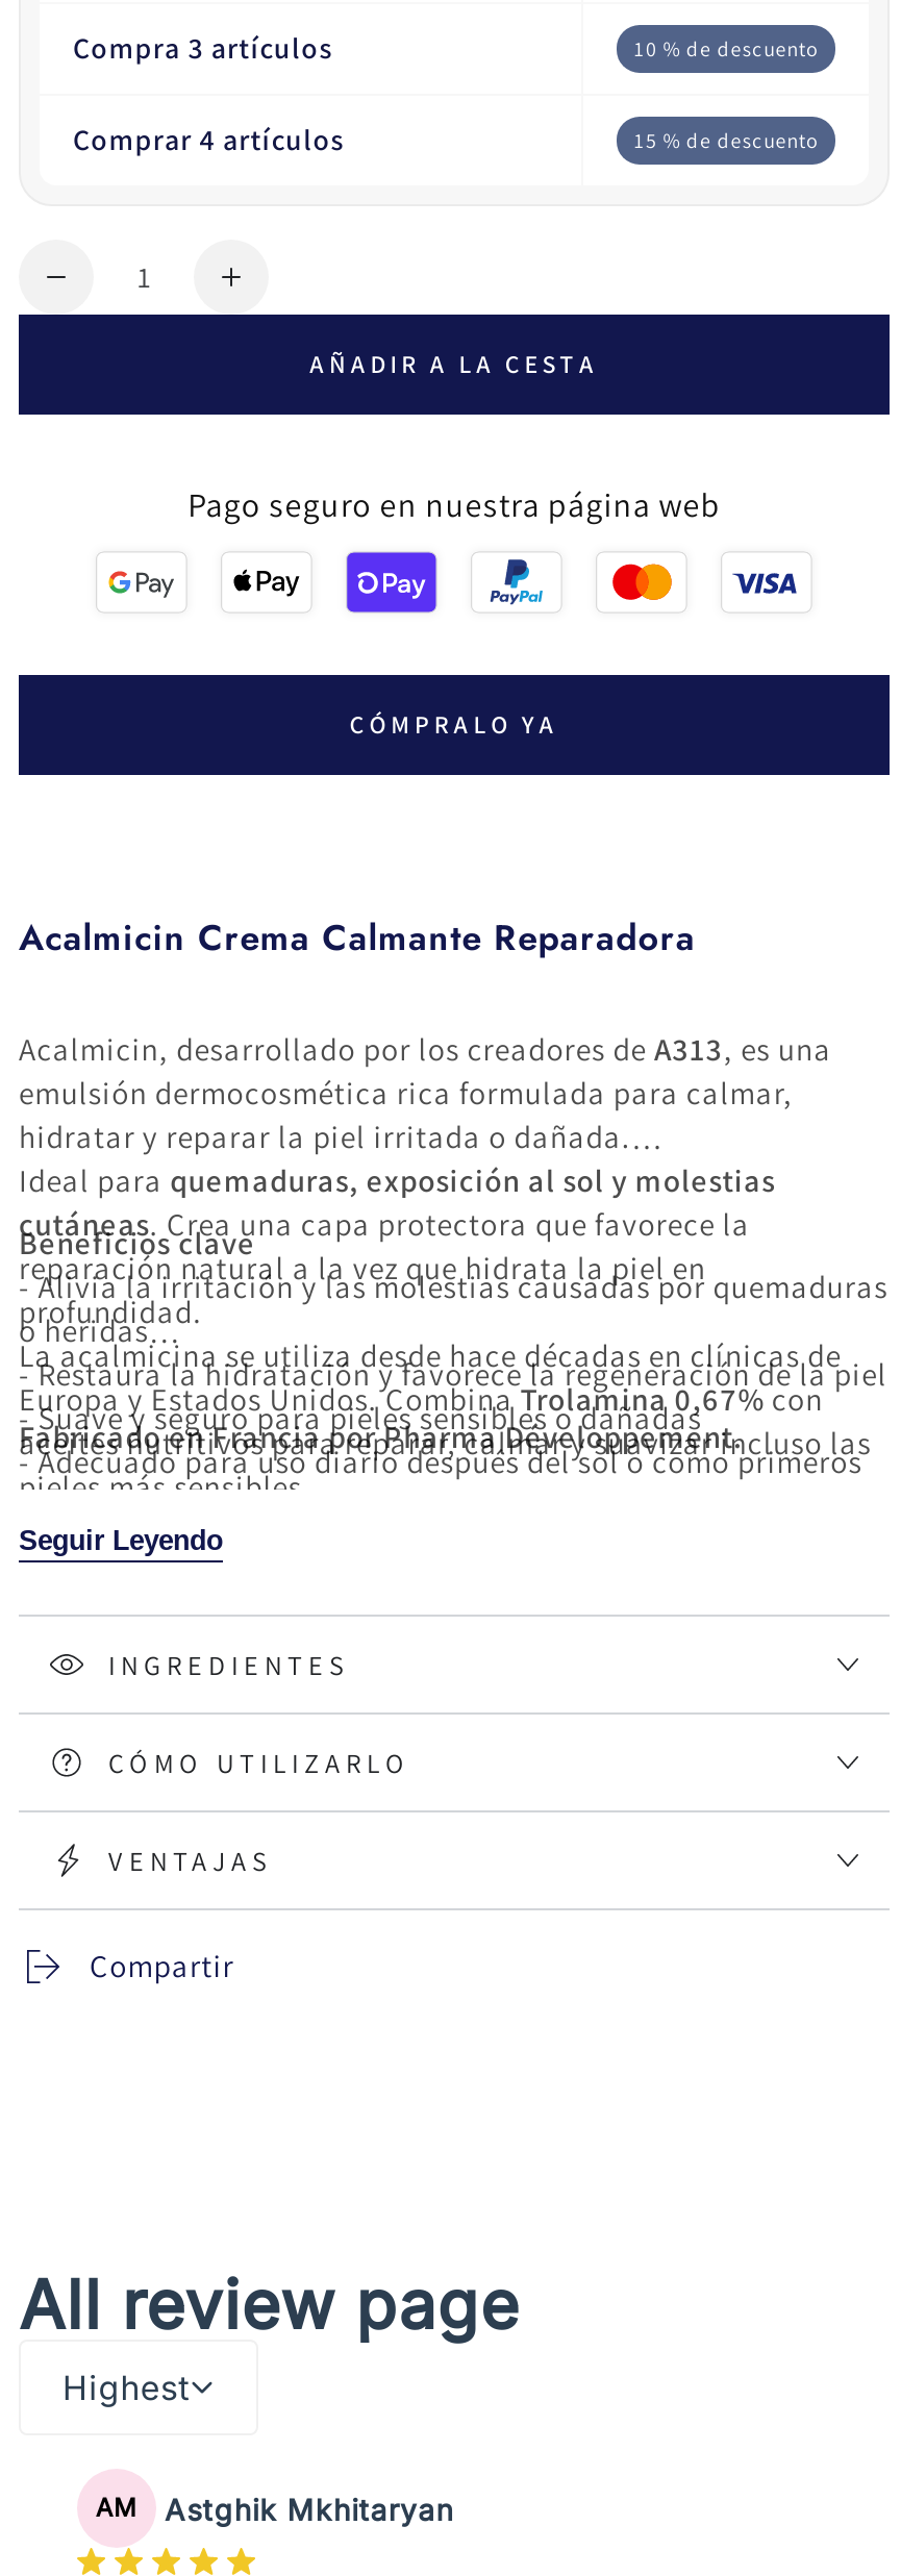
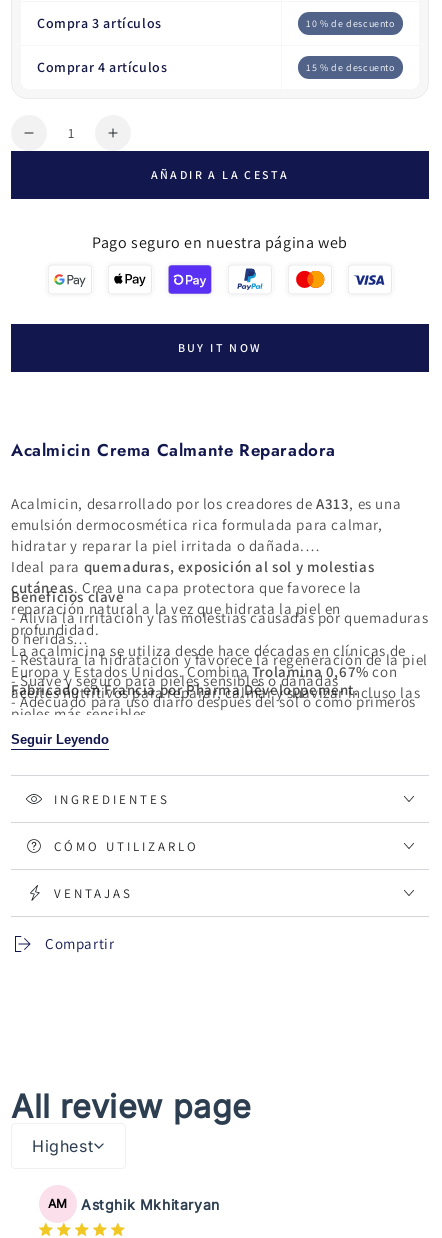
- CÓMPRALO YA
+ BUY IT NOW
